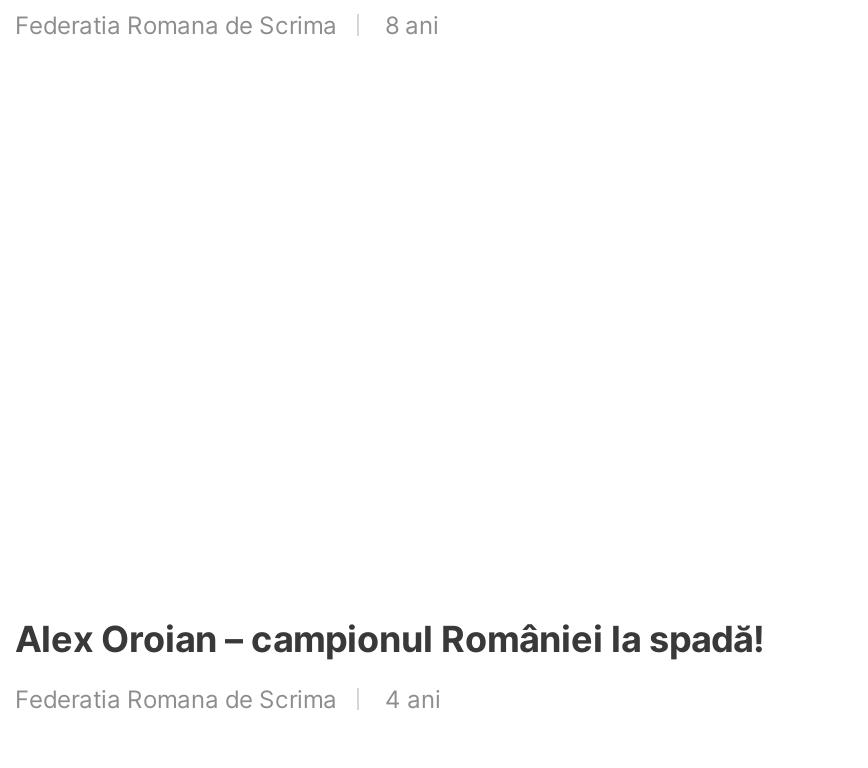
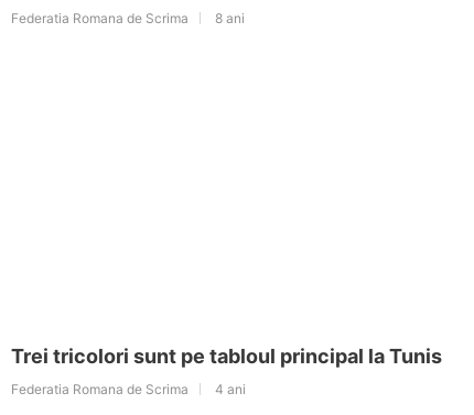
- Alex Oroian – campionul României la spadă!
+ Trei tricolori sunt pe tabloul principal la Tunis
